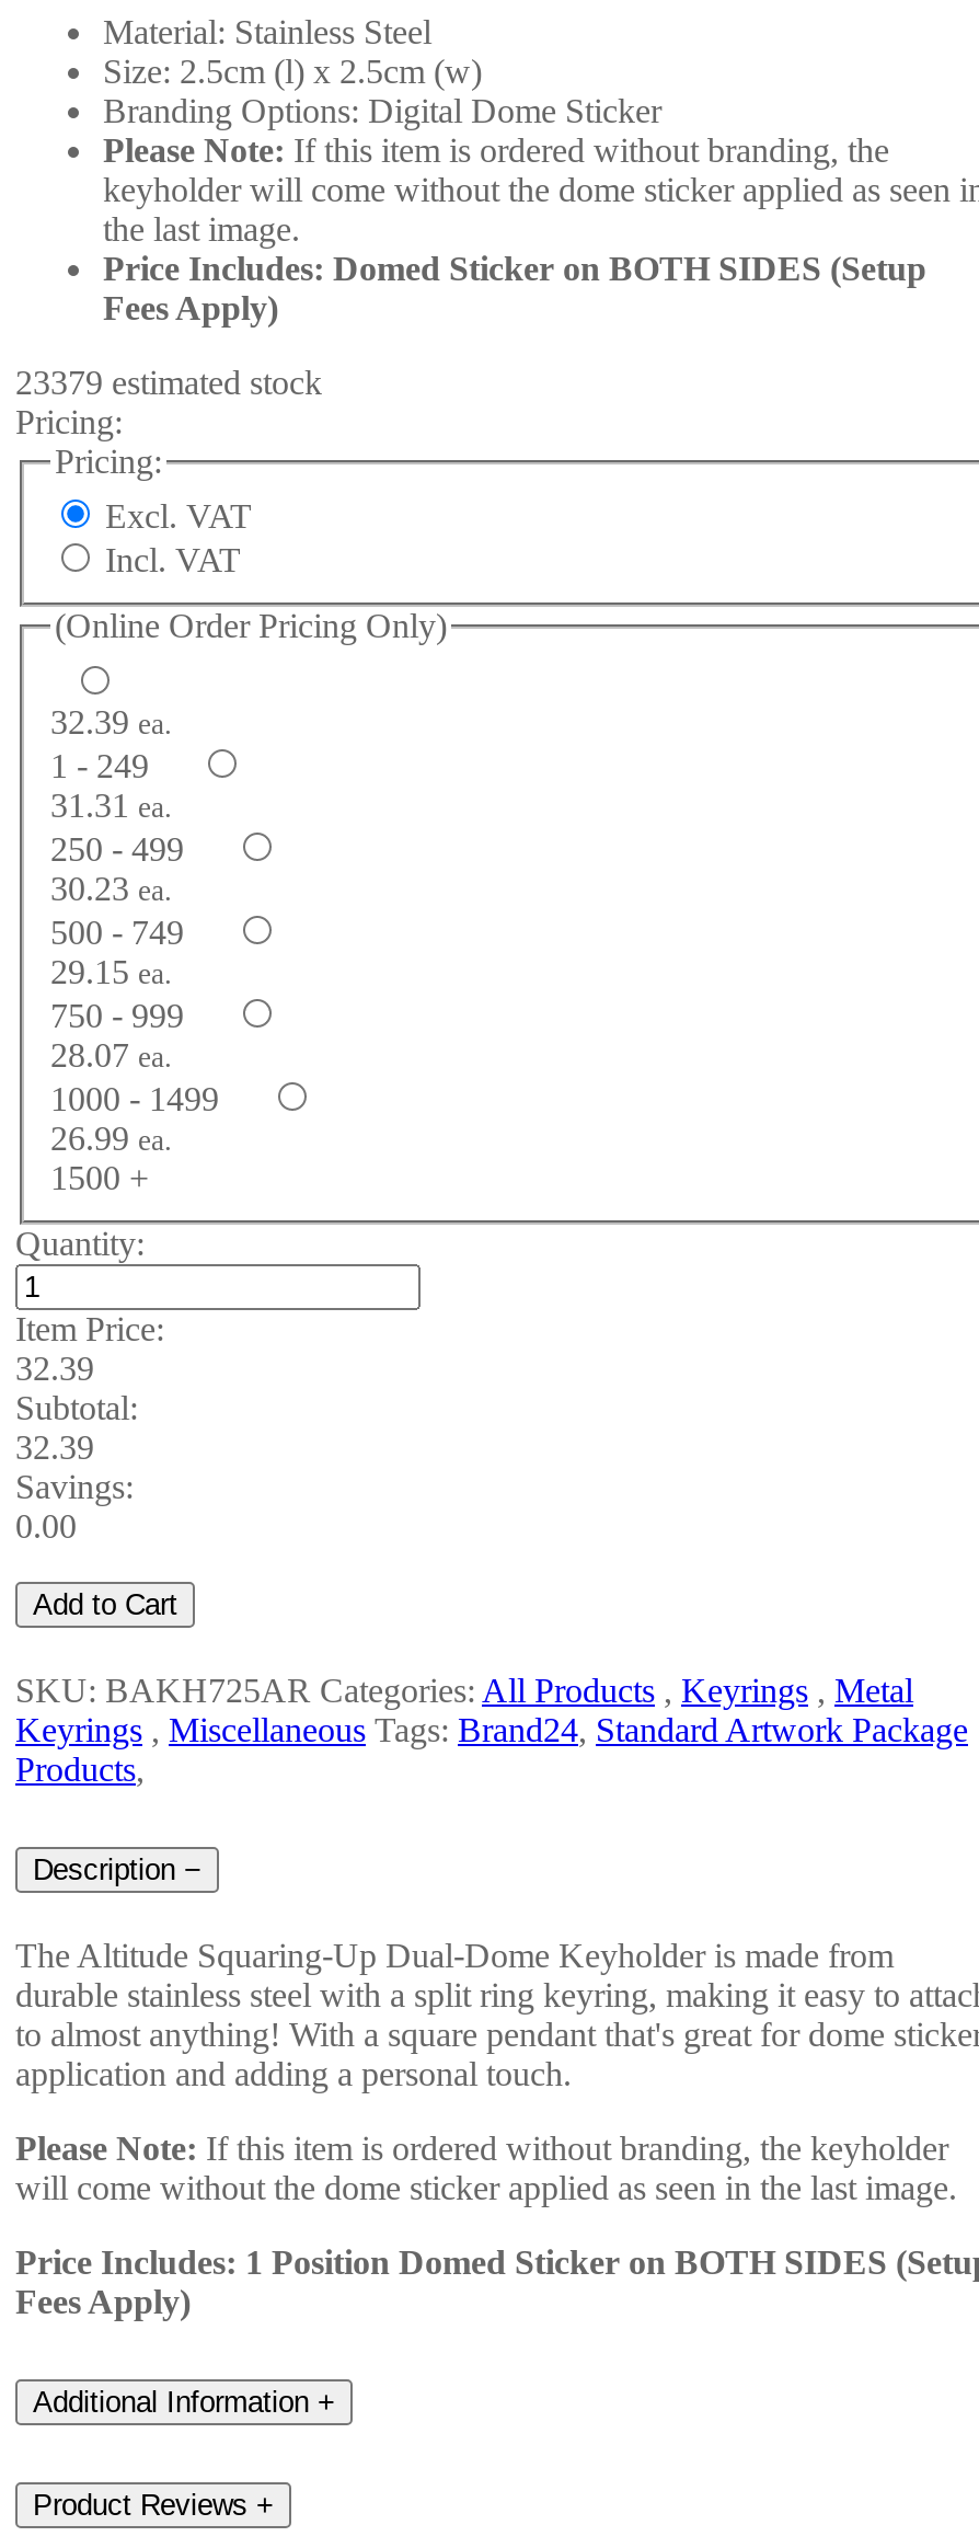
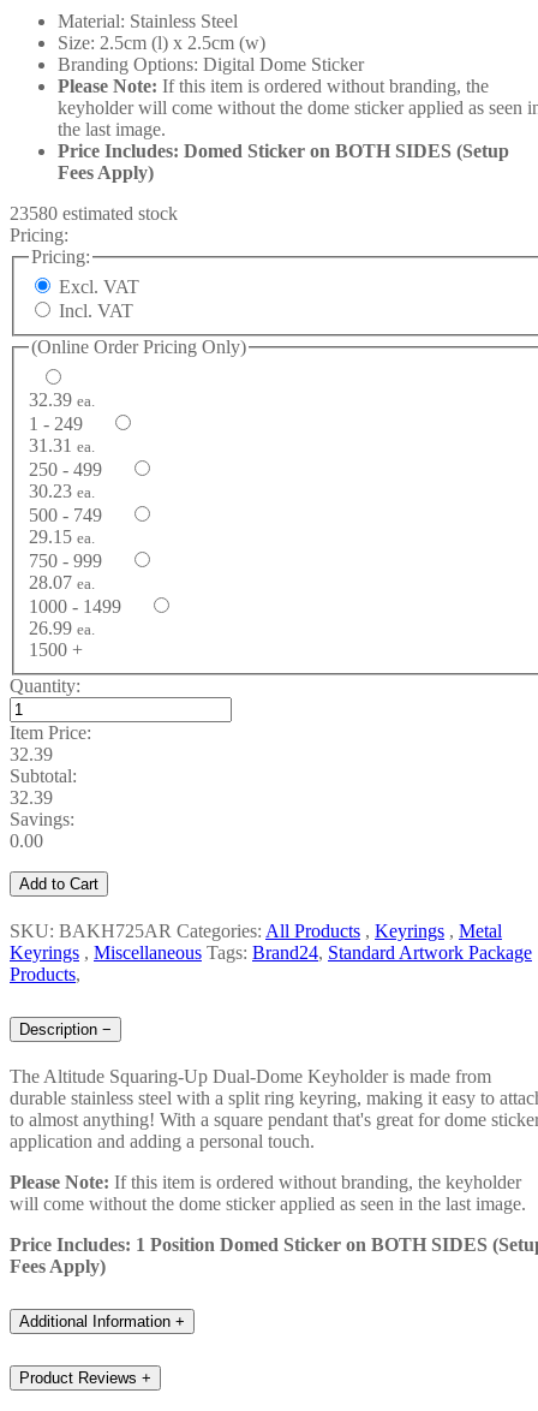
- 23379 estimated stock
+ 23580 estimated stock
